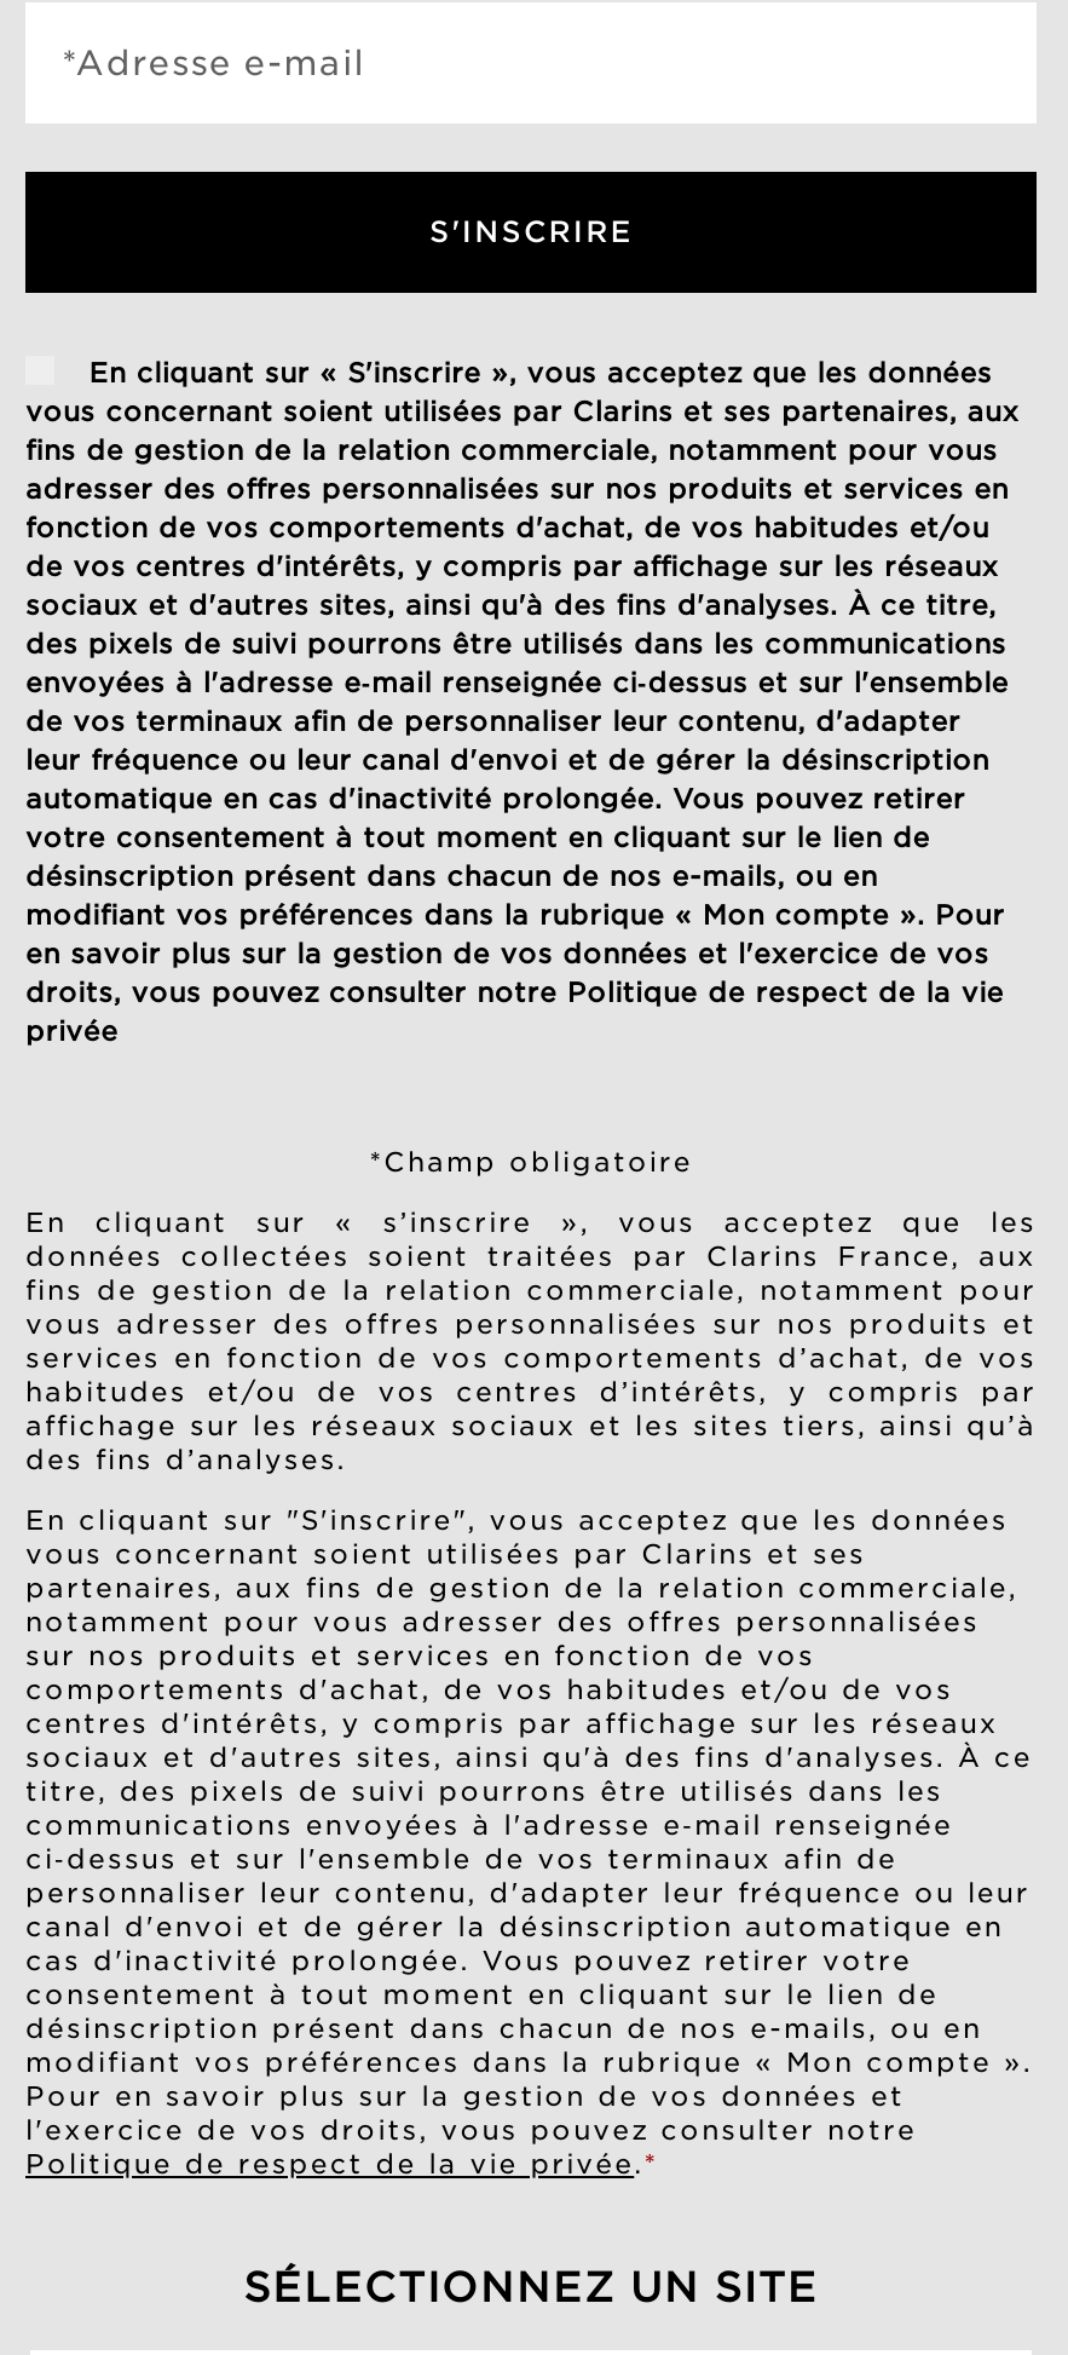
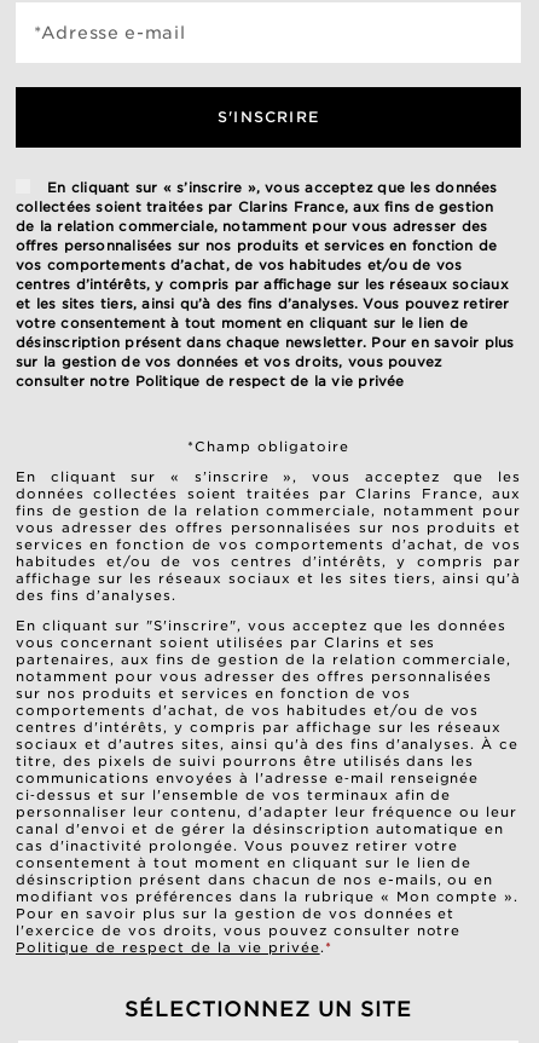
- En cliquant sur « S'inscrire », vous acceptez que les données
- vous concernant soient utilisées par Clarins et ses partenaires, aux
- fins de gestion de la relation commerciale, notamment pour vous
- adresser des offres personnalisées sur nos produits et services en
- fonction de vos comportements d'achat, de vos habitudes et/ou
- de vos centres d'intérêts, y compris par affichage sur les réseaux
- sociaux et d'autres sites, ainsi qu'à des fins d'analyses. À ce titre,
- des pixels de suivi pourrons être utilisés dans les communications
- envoyées à l'adresse e‑mail renseignée ci‑dessus et sur l'ensemble
- de vos terminaux afin de personnaliser leur contenu, d'adapter
- leur fréquence ou leur canal d'envoi et de gérer la désinscription
- automatique en cas d'inactivité prolongée. Vous pouvez retirer
+ En cliquant sur « s’inscrire », vous acceptez que les données
+ collectées soient traitées par Clarins France, aux fins de gestion
+ de la relation commerciale, notamment pour vous adresser des
+ offres personnalisées sur nos produits et services en fonction de
+ vos comportements d’achat, de vos habitudes et/ou de vos
+ centres d’intérêts, y compris par affichage sur les réseaux sociaux
+ et les sites tiers, ainsi qu’à des fins d’analyses. Vous pouvez retirer

- désinscription présent dans chacun de nos e-mails, ou en
- modifiant vos préférences dans la rubrique « Mon compte ». Pour
- en savoir plus sur la gestion de vos données et l'exercice de vos
- droits, vous pouvez consulter notre Politique de respect de la vie
- privée
+ désinscription présent dans chaque newsletter. Pour en savoir plus
+ sur la gestion de vos données et vos droits, vous pouvez
+ consulter notre Politique de respect de la vie privée
